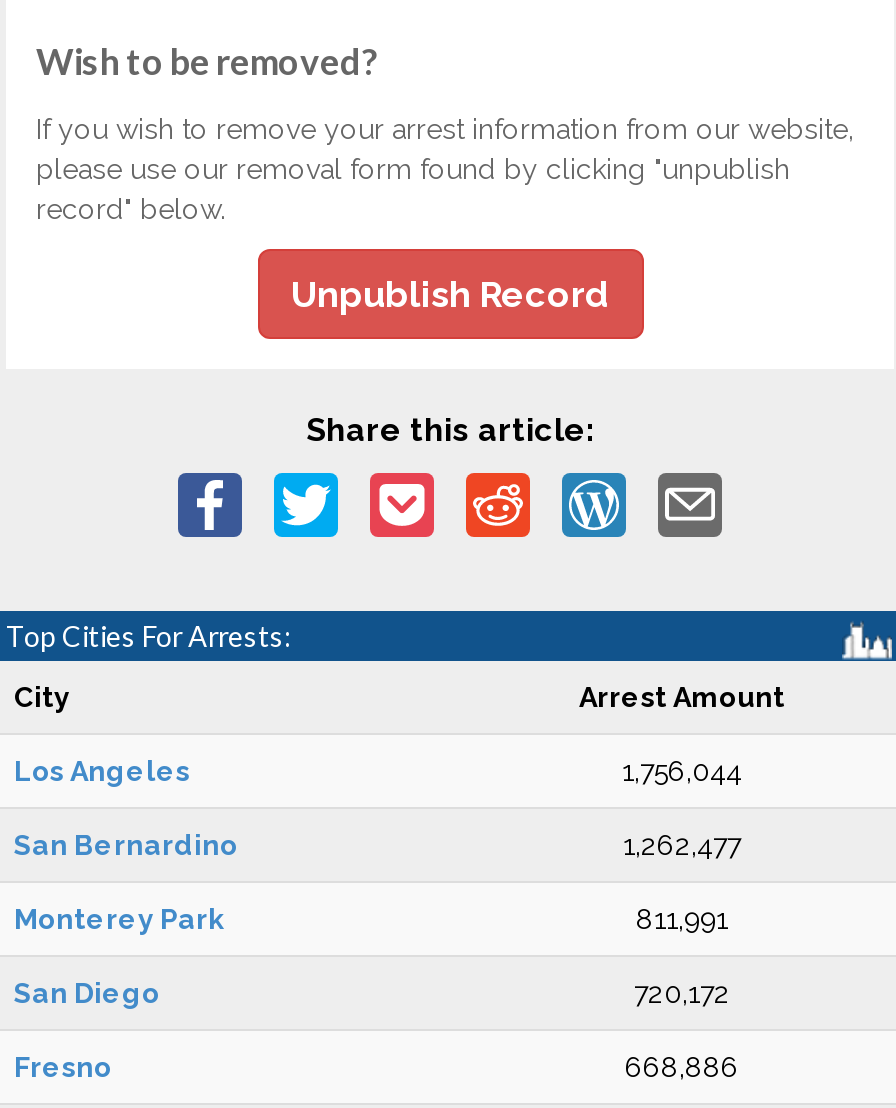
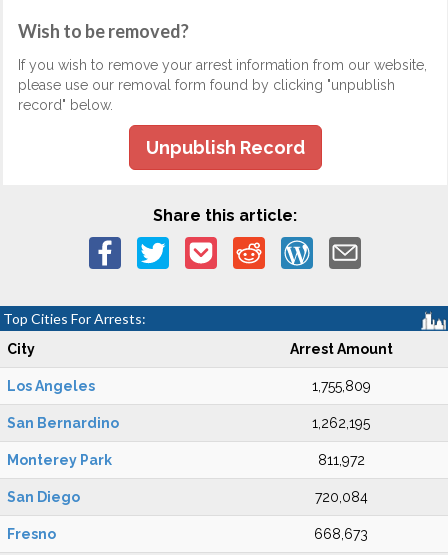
- 1,756,044
+ 1,755,809

- 1,262,477
+ 1,262,195

- 811,991
+ 811,972

- 720,172
+ 720,084

- 668,886
+ 668,673
